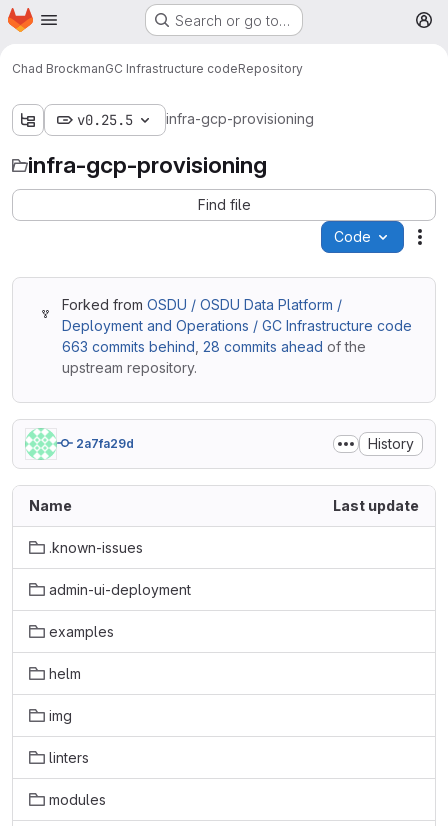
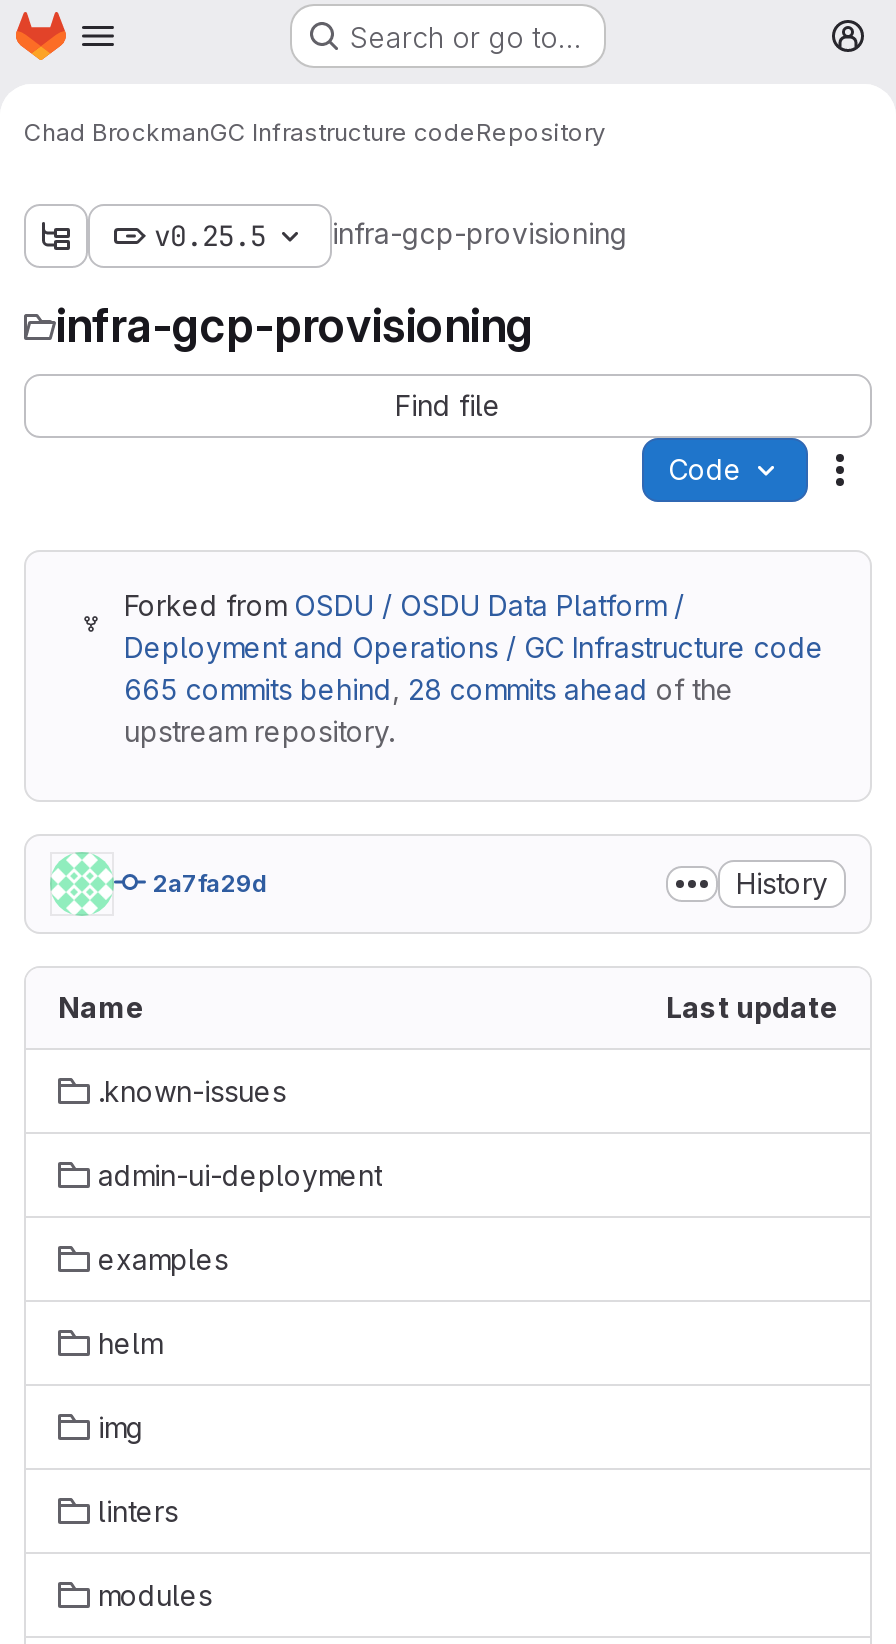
- 663 commits behind, 28 commits ahead of the
+ 665 commits behind, 28 commits ahead of the
